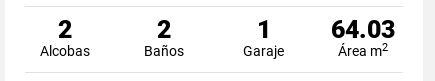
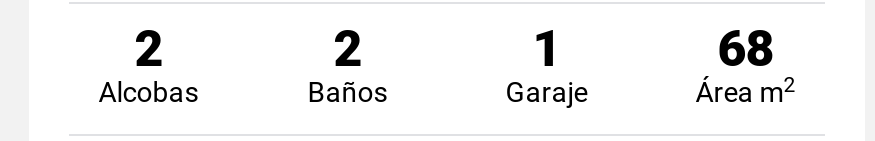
- 64.03
+ 68
